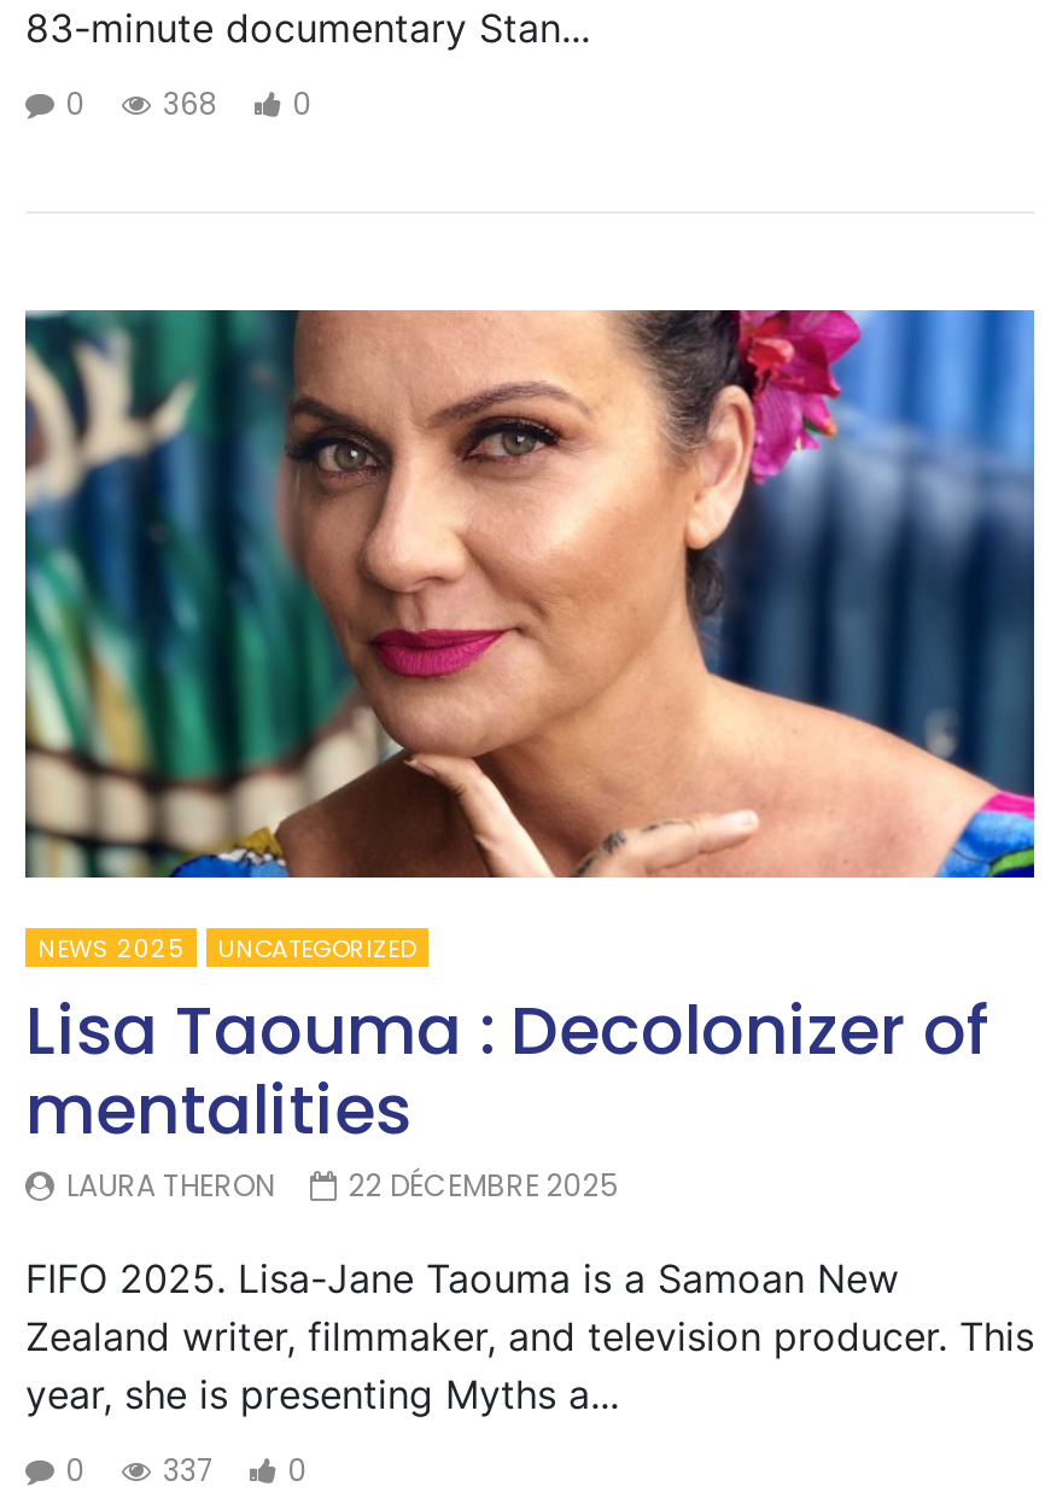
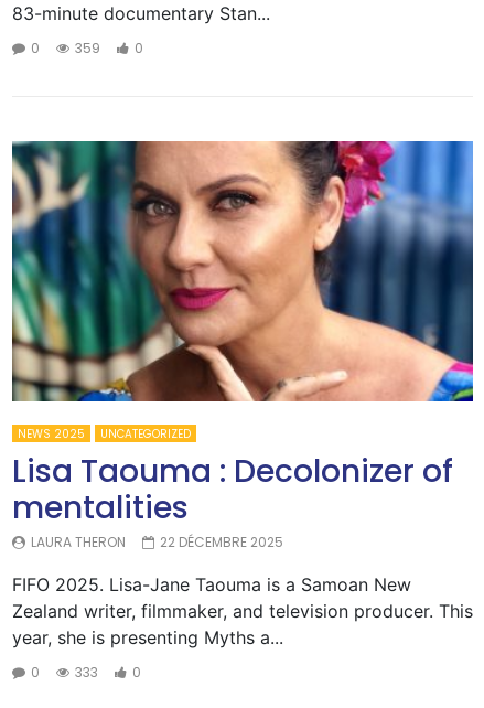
- 0 368 0
+ 0 359 0

- 0 337 0
+ 0 333 0
